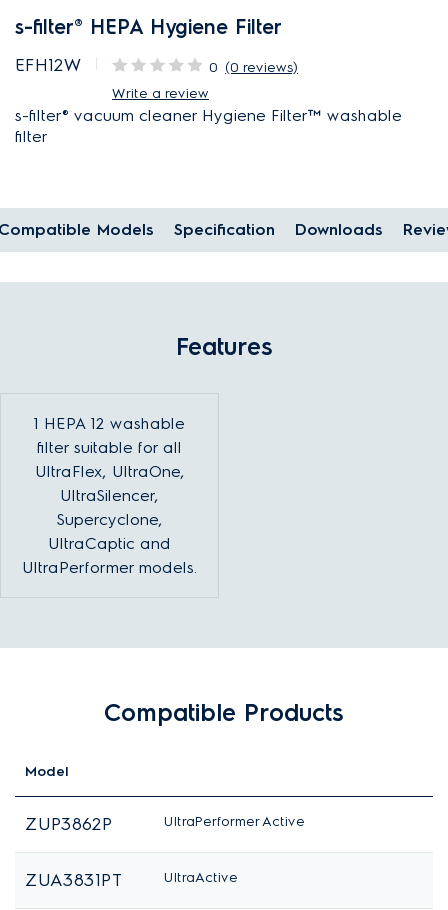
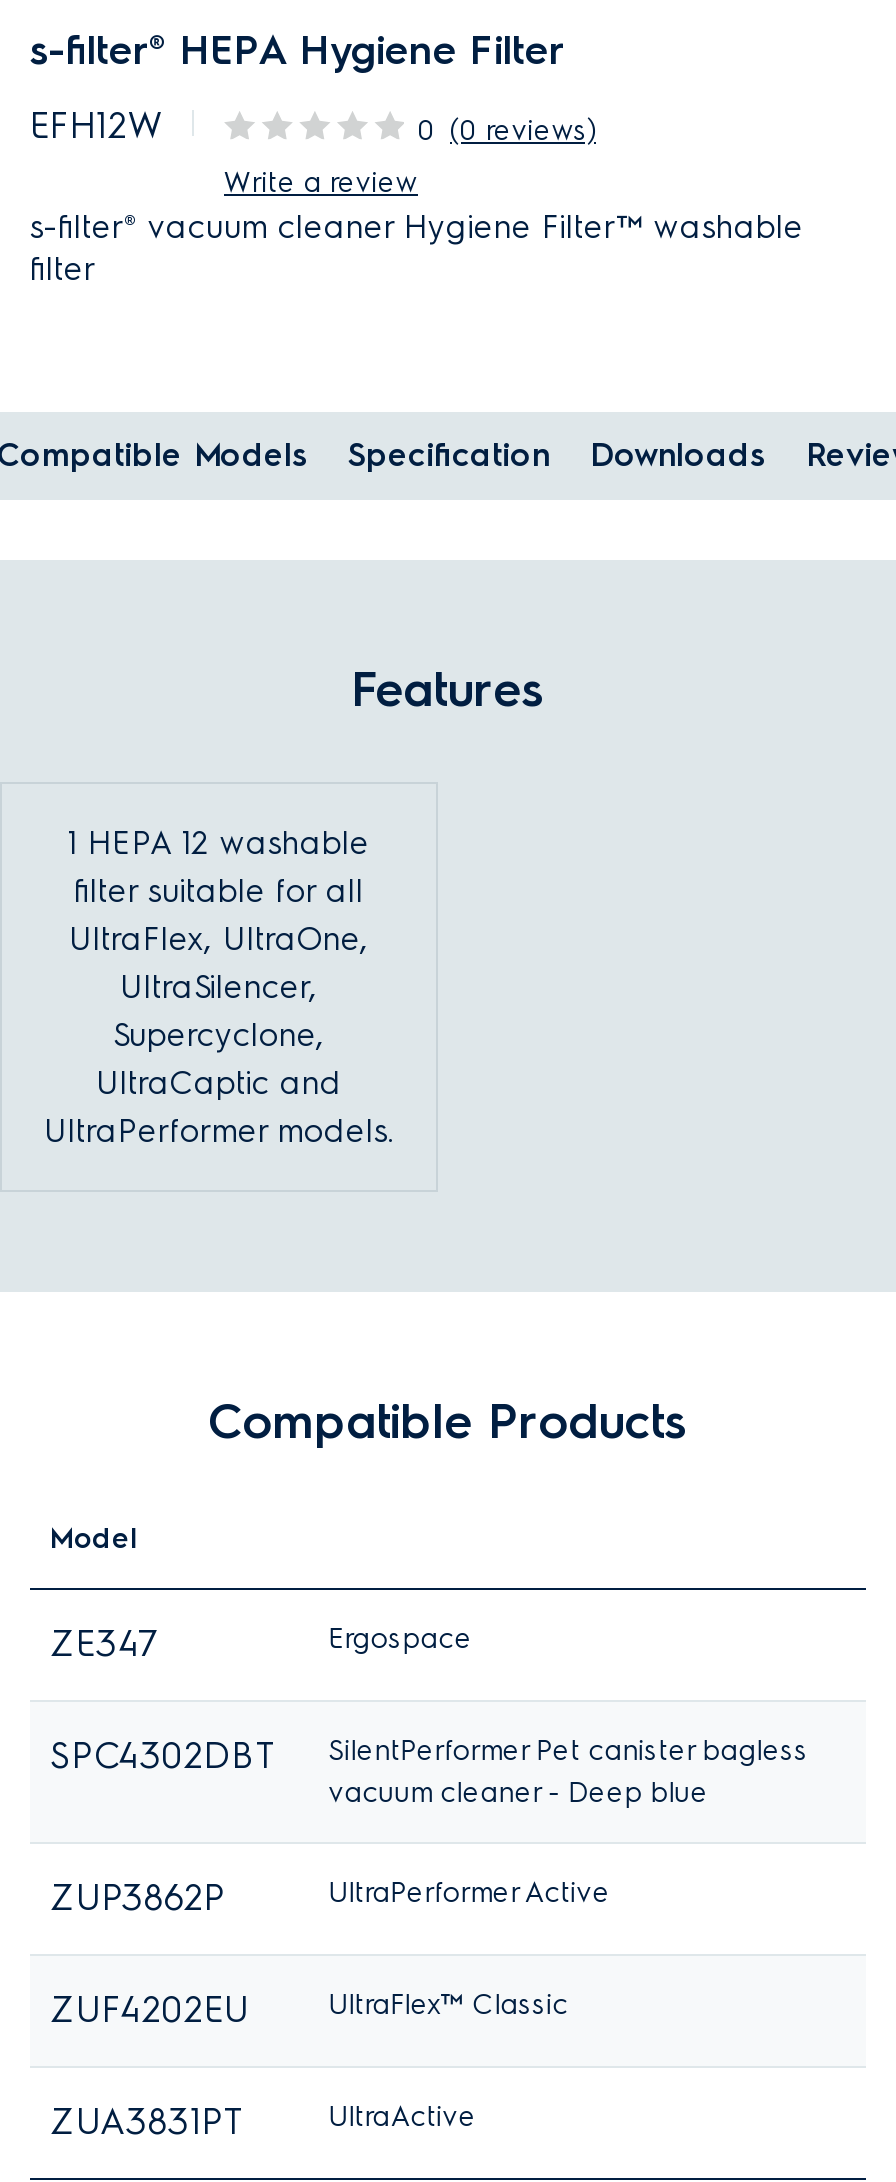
+ ZE347
+ Ergospace
+ SPC4302DBT
+ SilentPerformer Pet canister bagless
+ vacuum cleaner - Deep blue

+ ZUF4202EU
+ UltraFlex™ Classic
